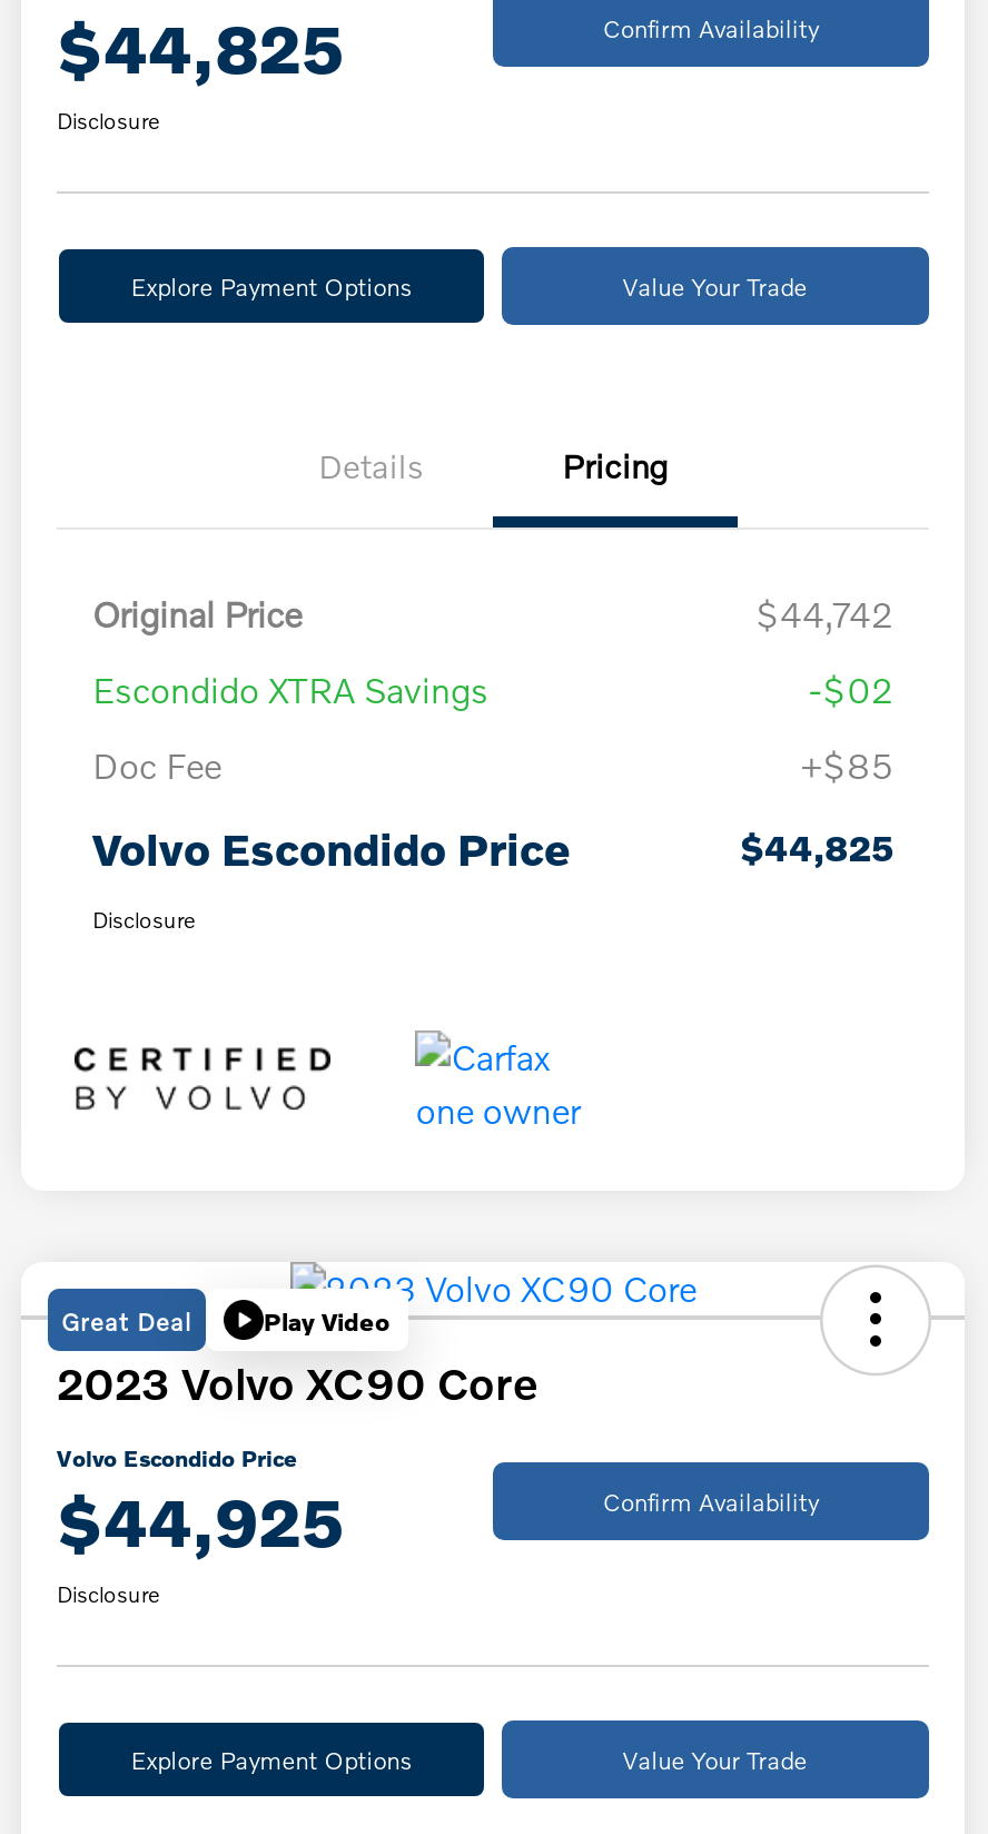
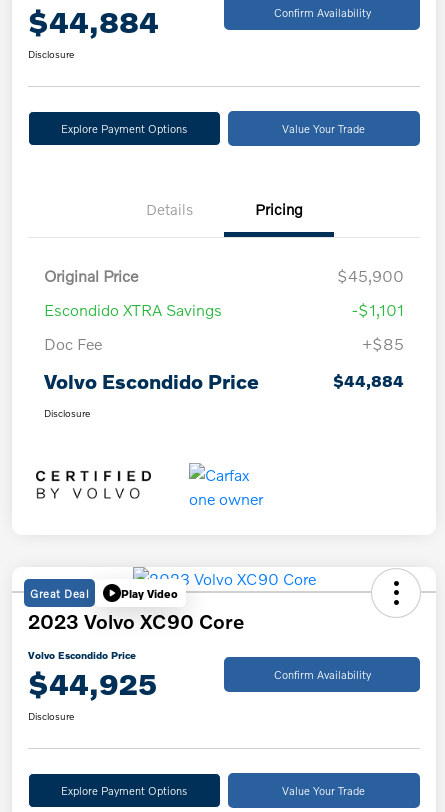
- $44,825
+ $44,884

- $44,742
+ $45,900

- -$02
+ -$1,101

- $44,825
+ $44,884
